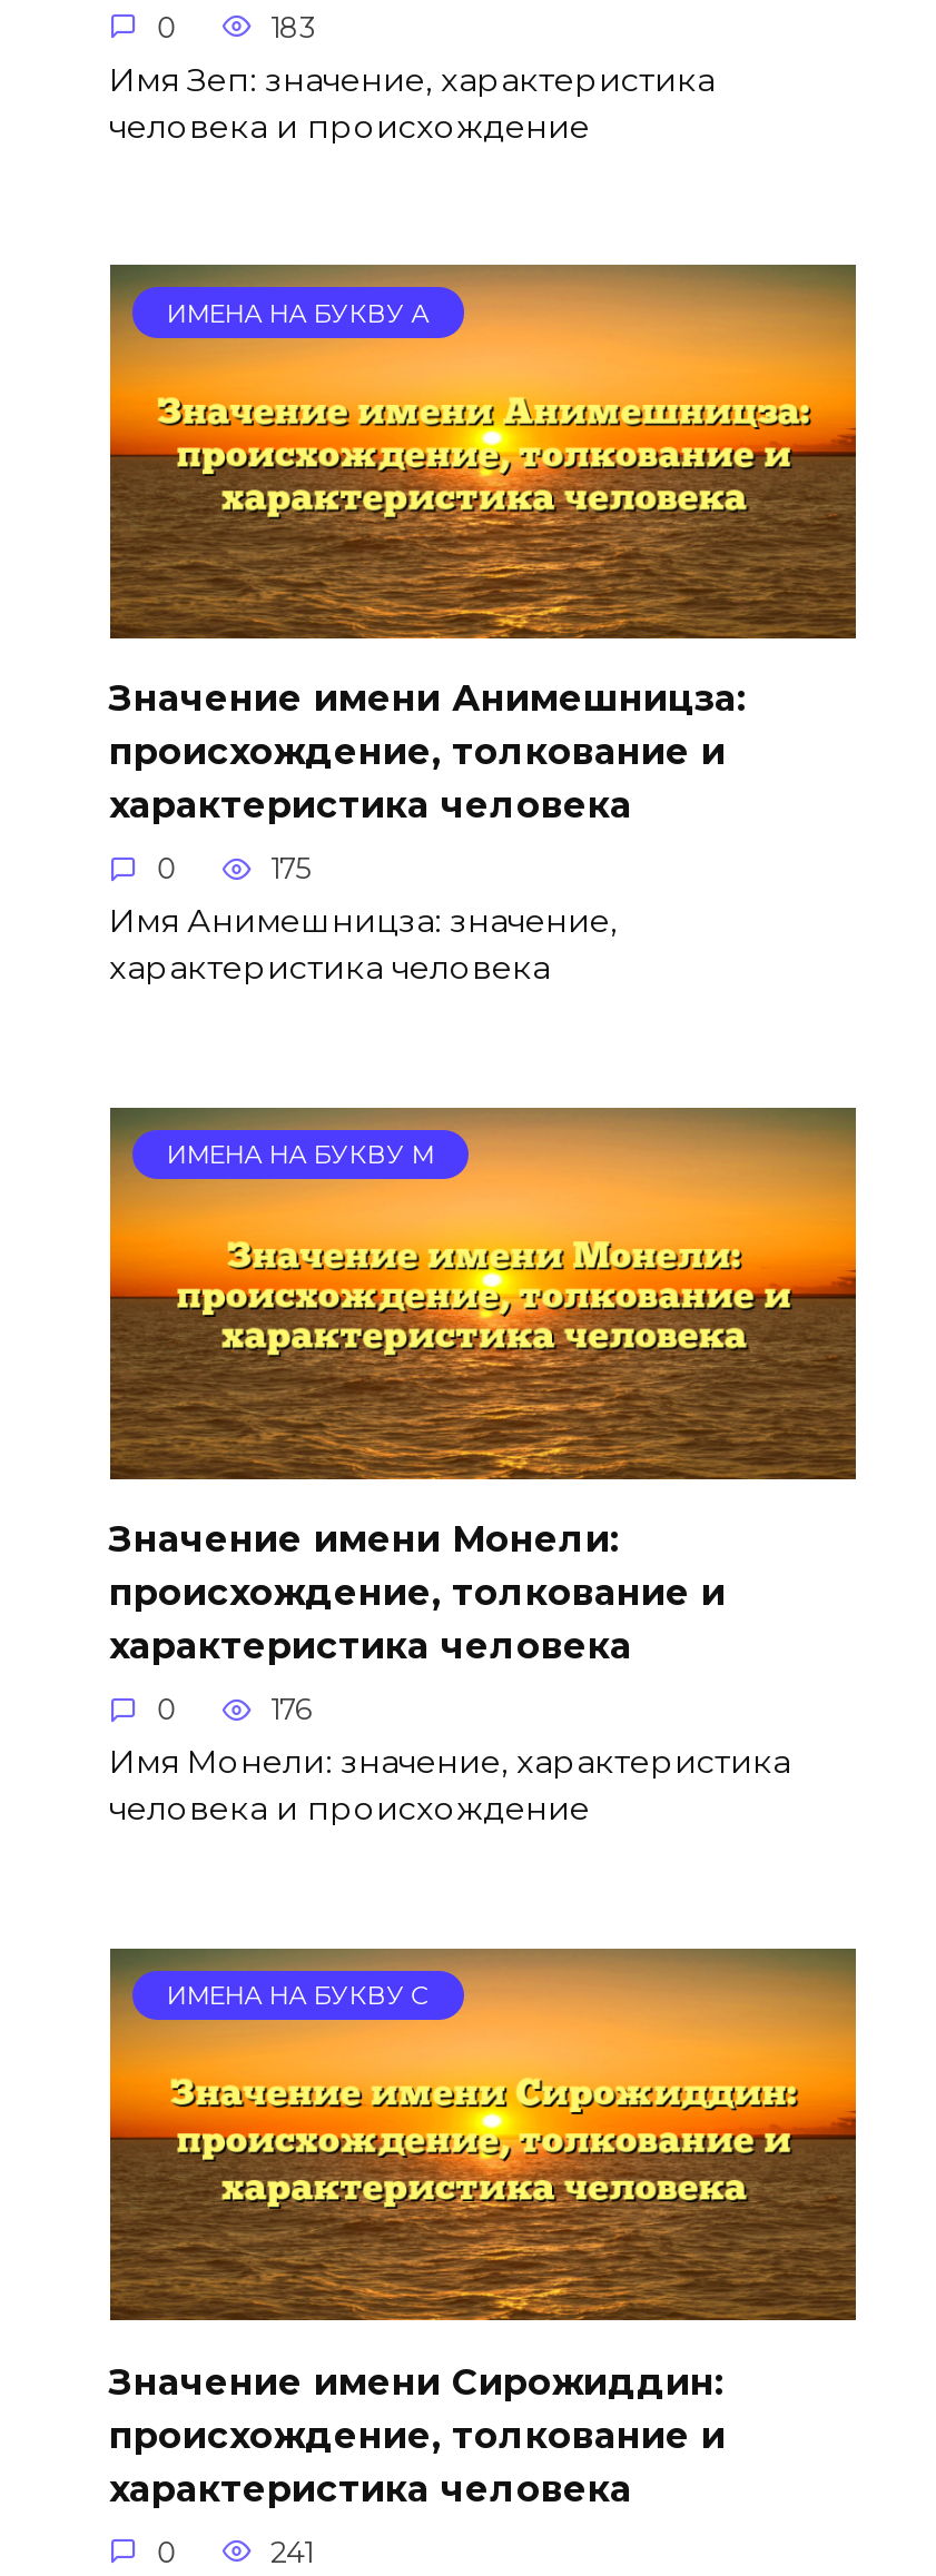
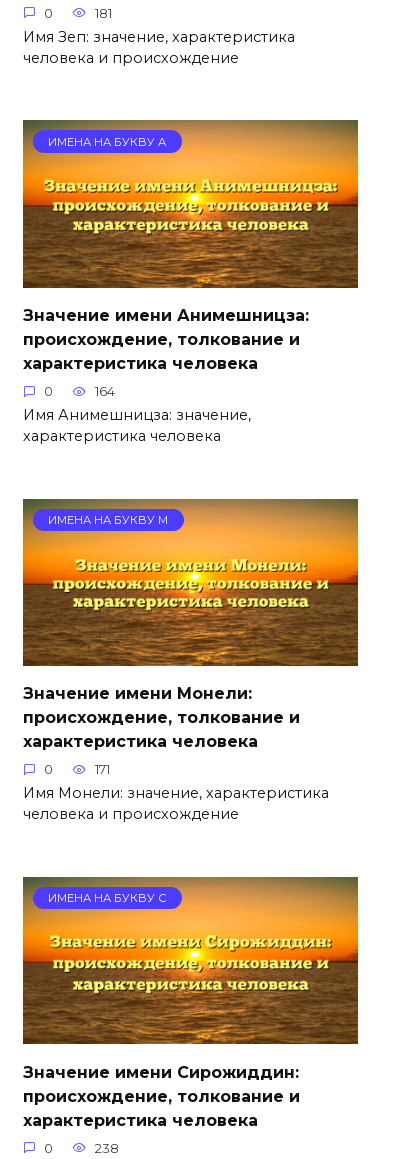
- 183
+ 181

- 175
+ 164

- 176
+ 171

- 241
+ 238
